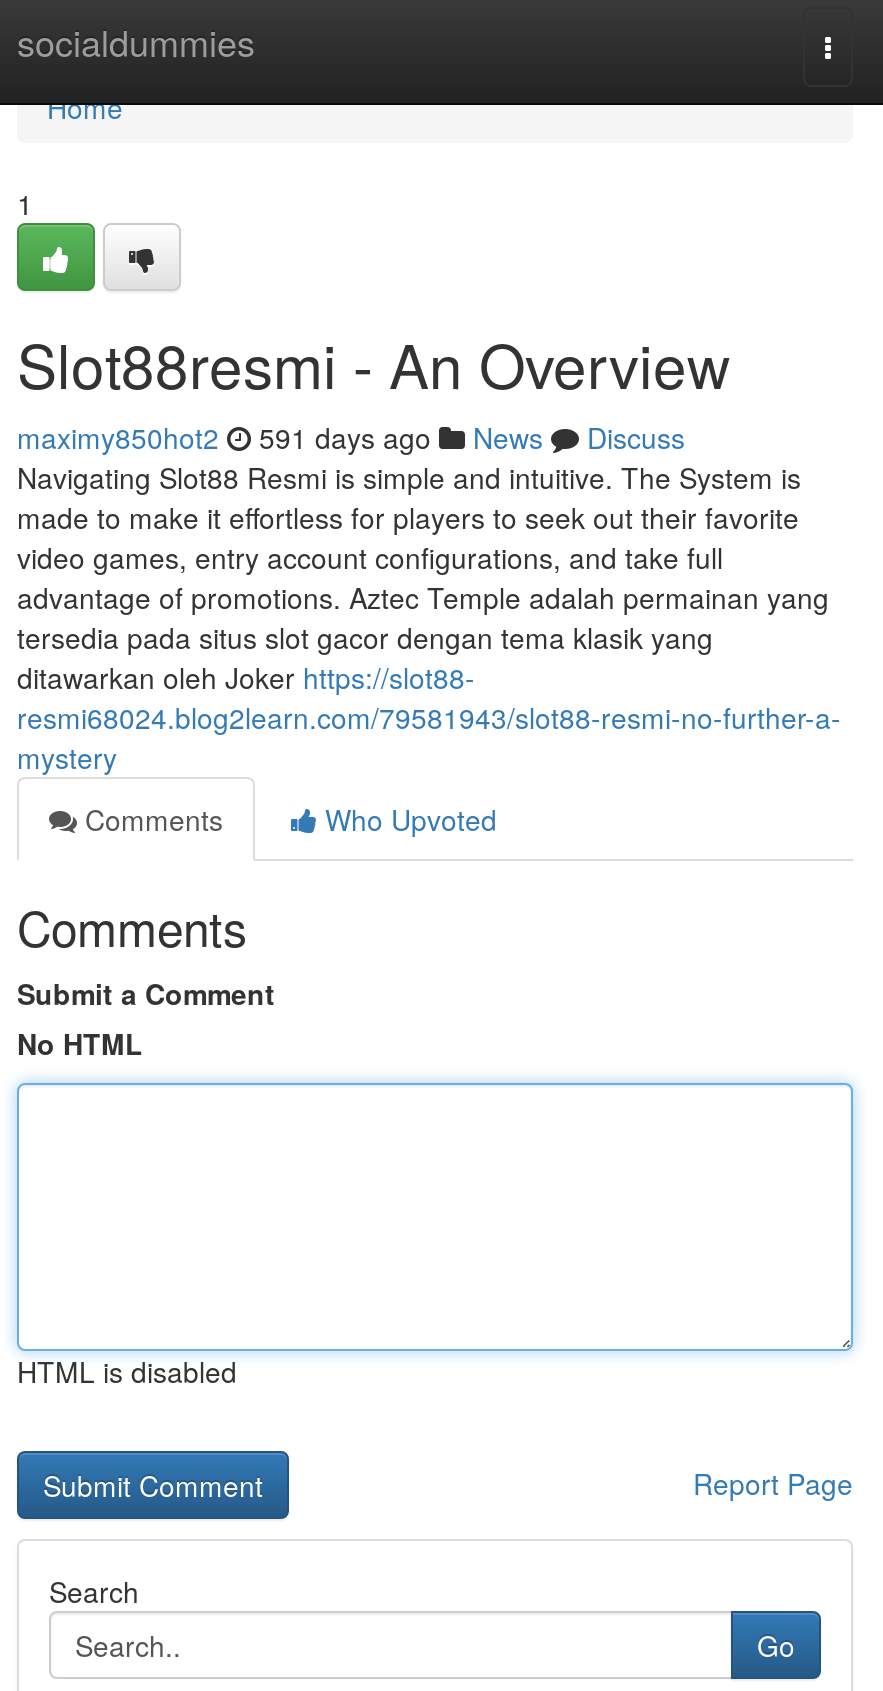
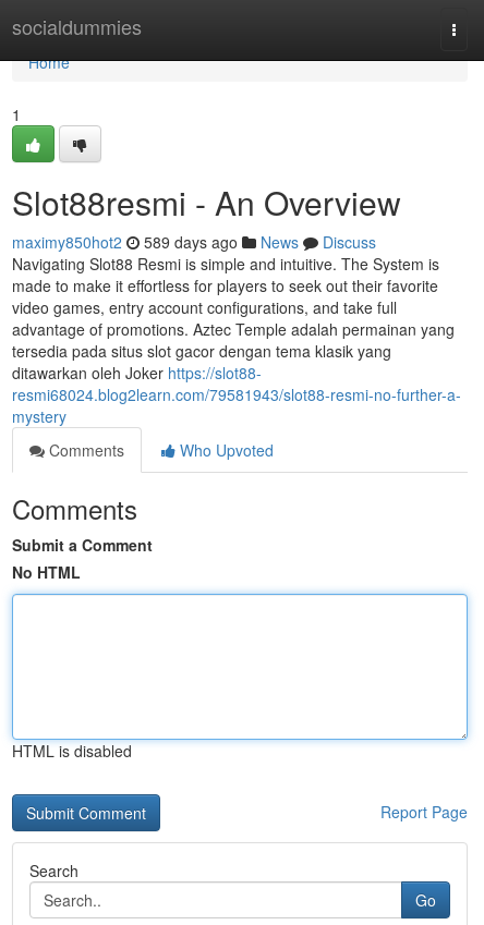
- maximy850hot2 591 days ago News Discuss
+ maximy850hot2 589 days ago News Discuss
